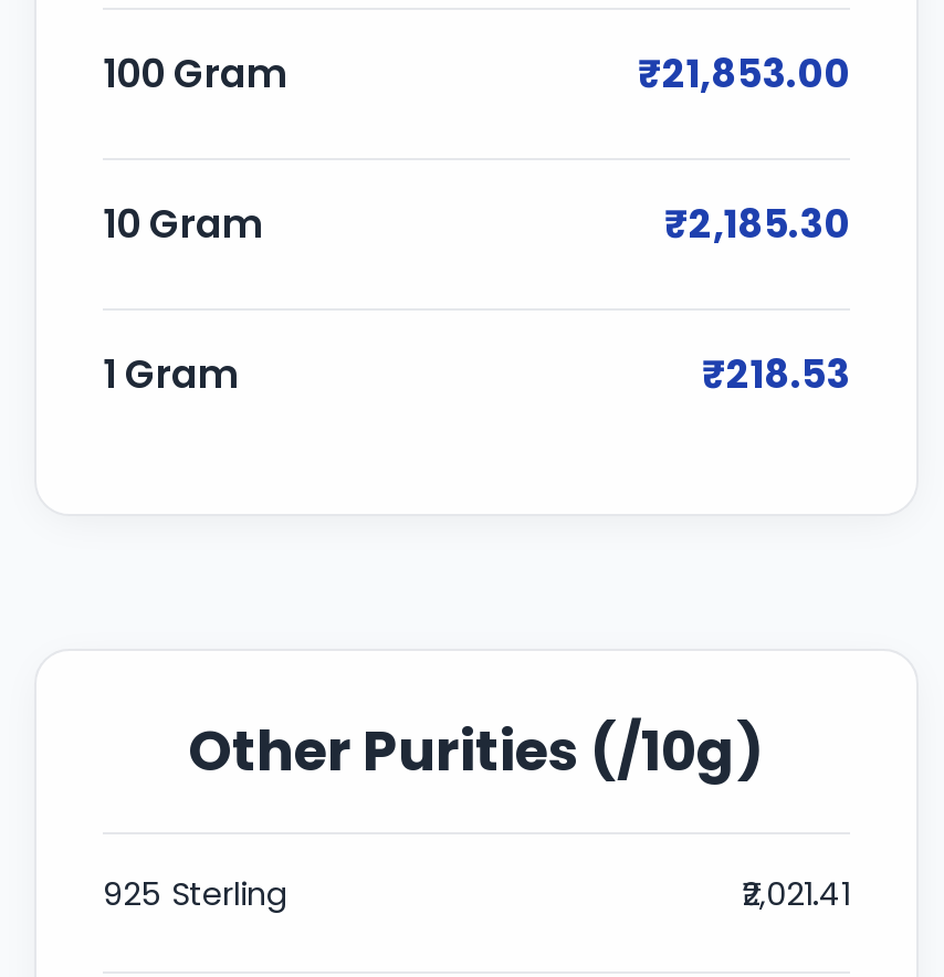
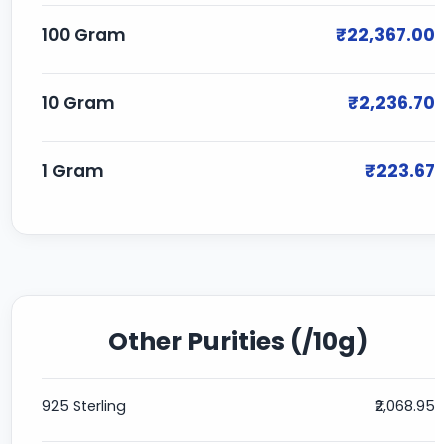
- ₹21,853.00
+ ₹22,367.00

- ₹2,185.30
+ ₹2,236.70

- ₹218.53
+ ₹223.67

- ₹2,021.41
+ ₹2,068.95
